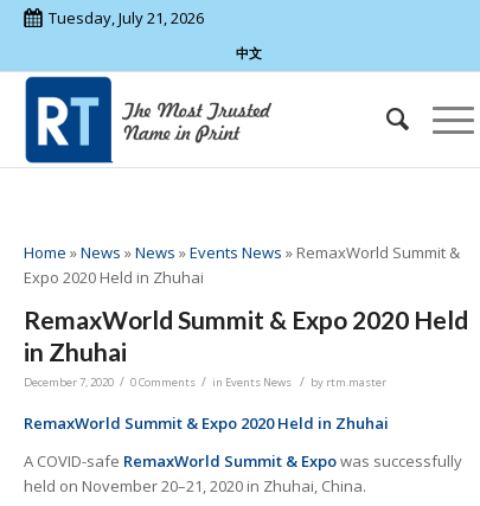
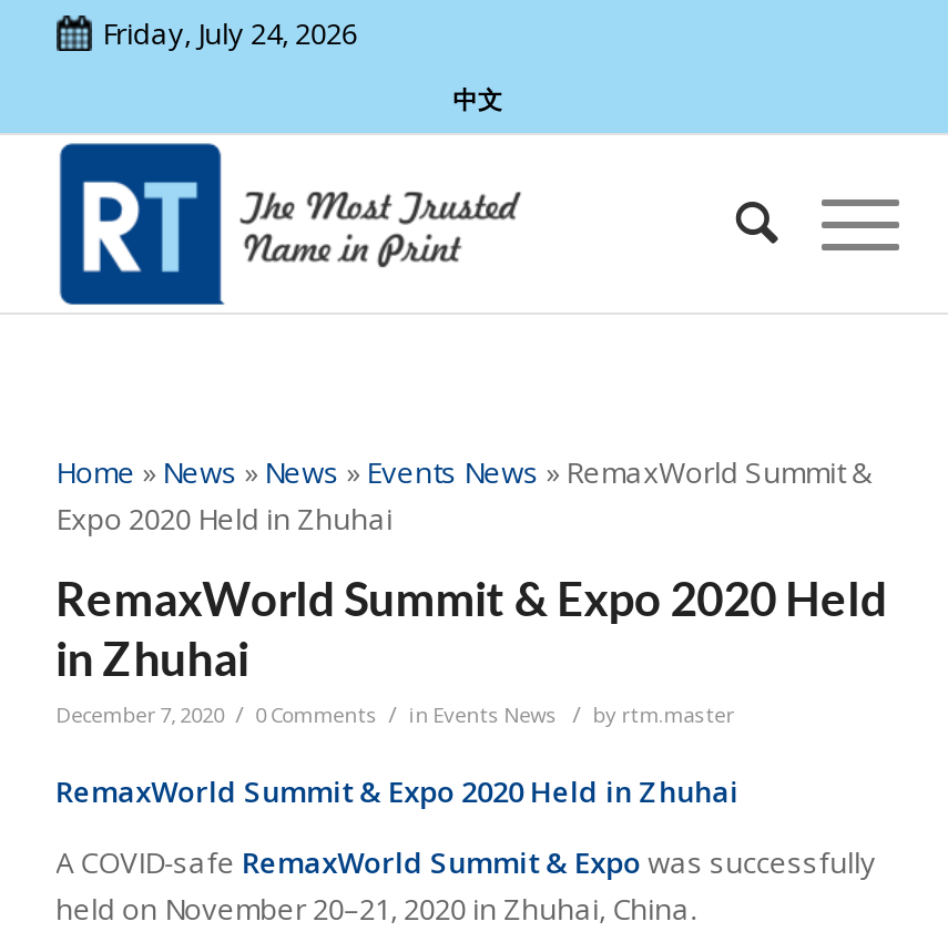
- Tuesday, July 21, 2026
+ Friday, July 24, 2026
